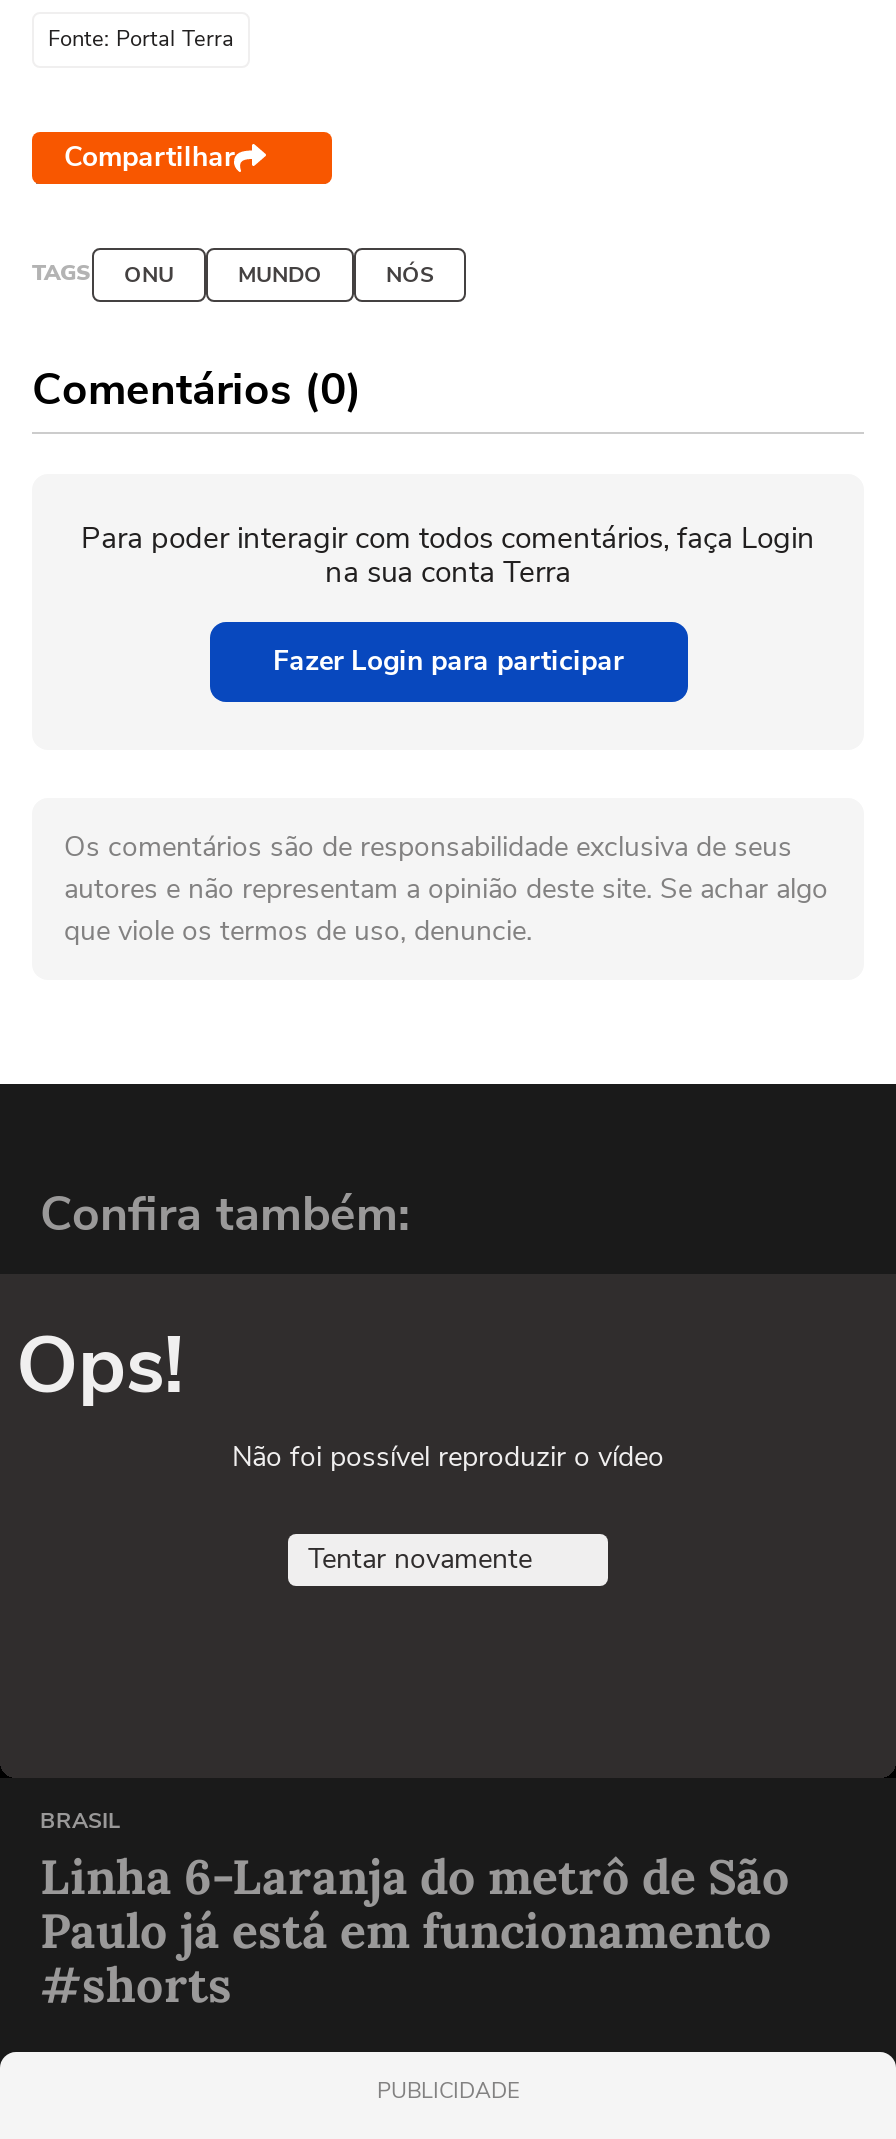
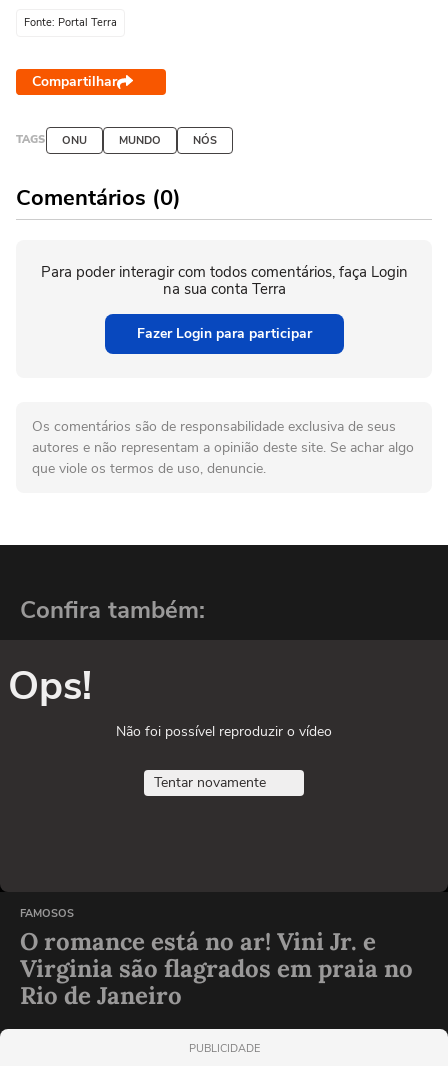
- BRASIL
- Linha 6-Laranja do metrô de São
- Paulo já está em funcionamento
- #shorts
+ FAMOSOS
+ O romance está no ar! Vini Jr. e
+ Virginia são flagrados em praia no
+ Rio de Janeiro
